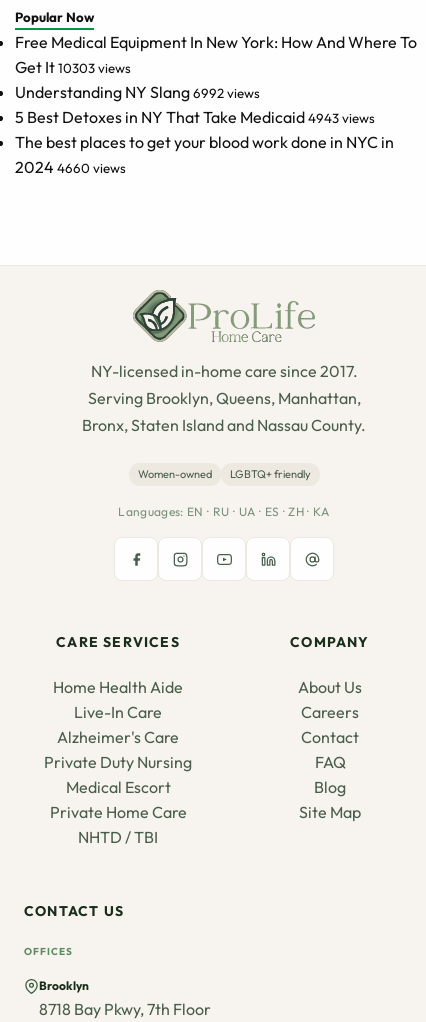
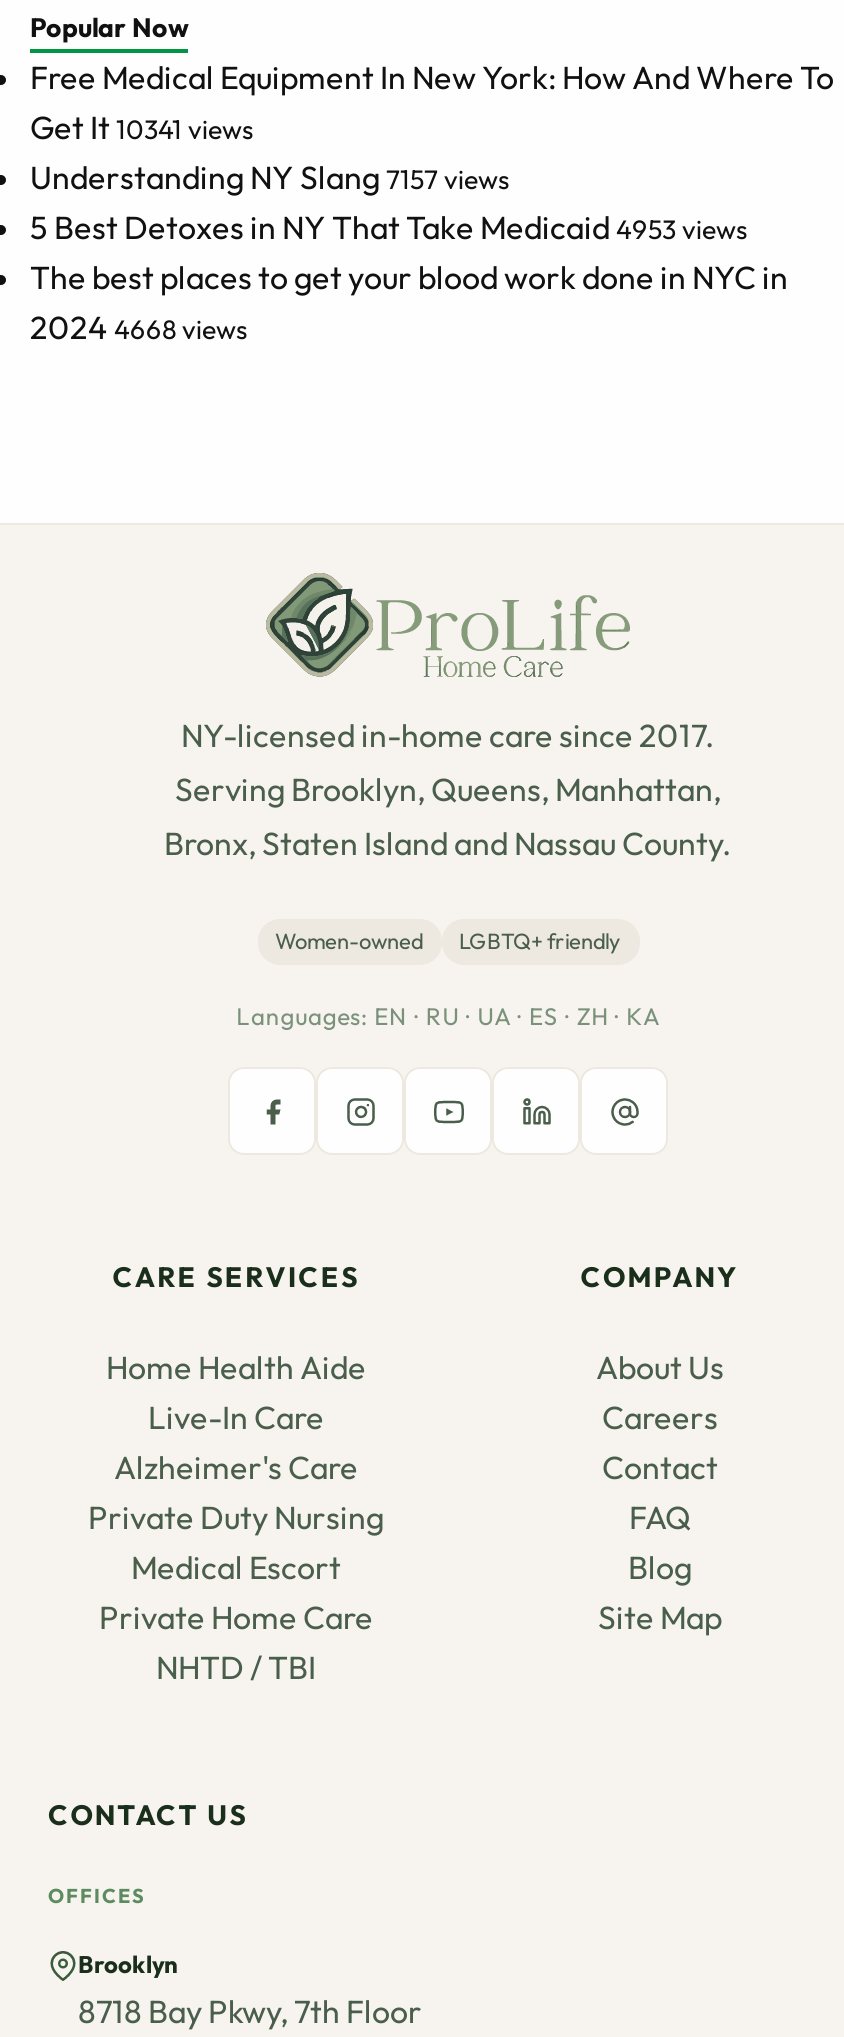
- Get It 10303 views
+ Get It 10341 views

- Understanding NY Slang 6992 views
+ Understanding NY Slang 7157 views

- 5 Best Detoxes in NY That Take Medicaid 4943 views
+ 5 Best Detoxes in NY That Take Medicaid 4953 views

- 2024 4660 views
+ 2024 4668 views
